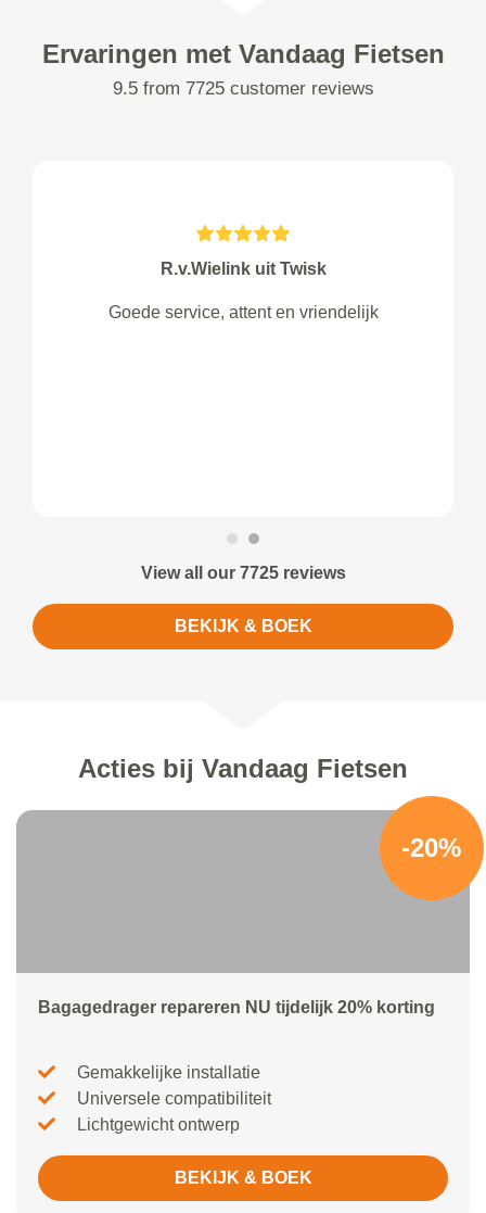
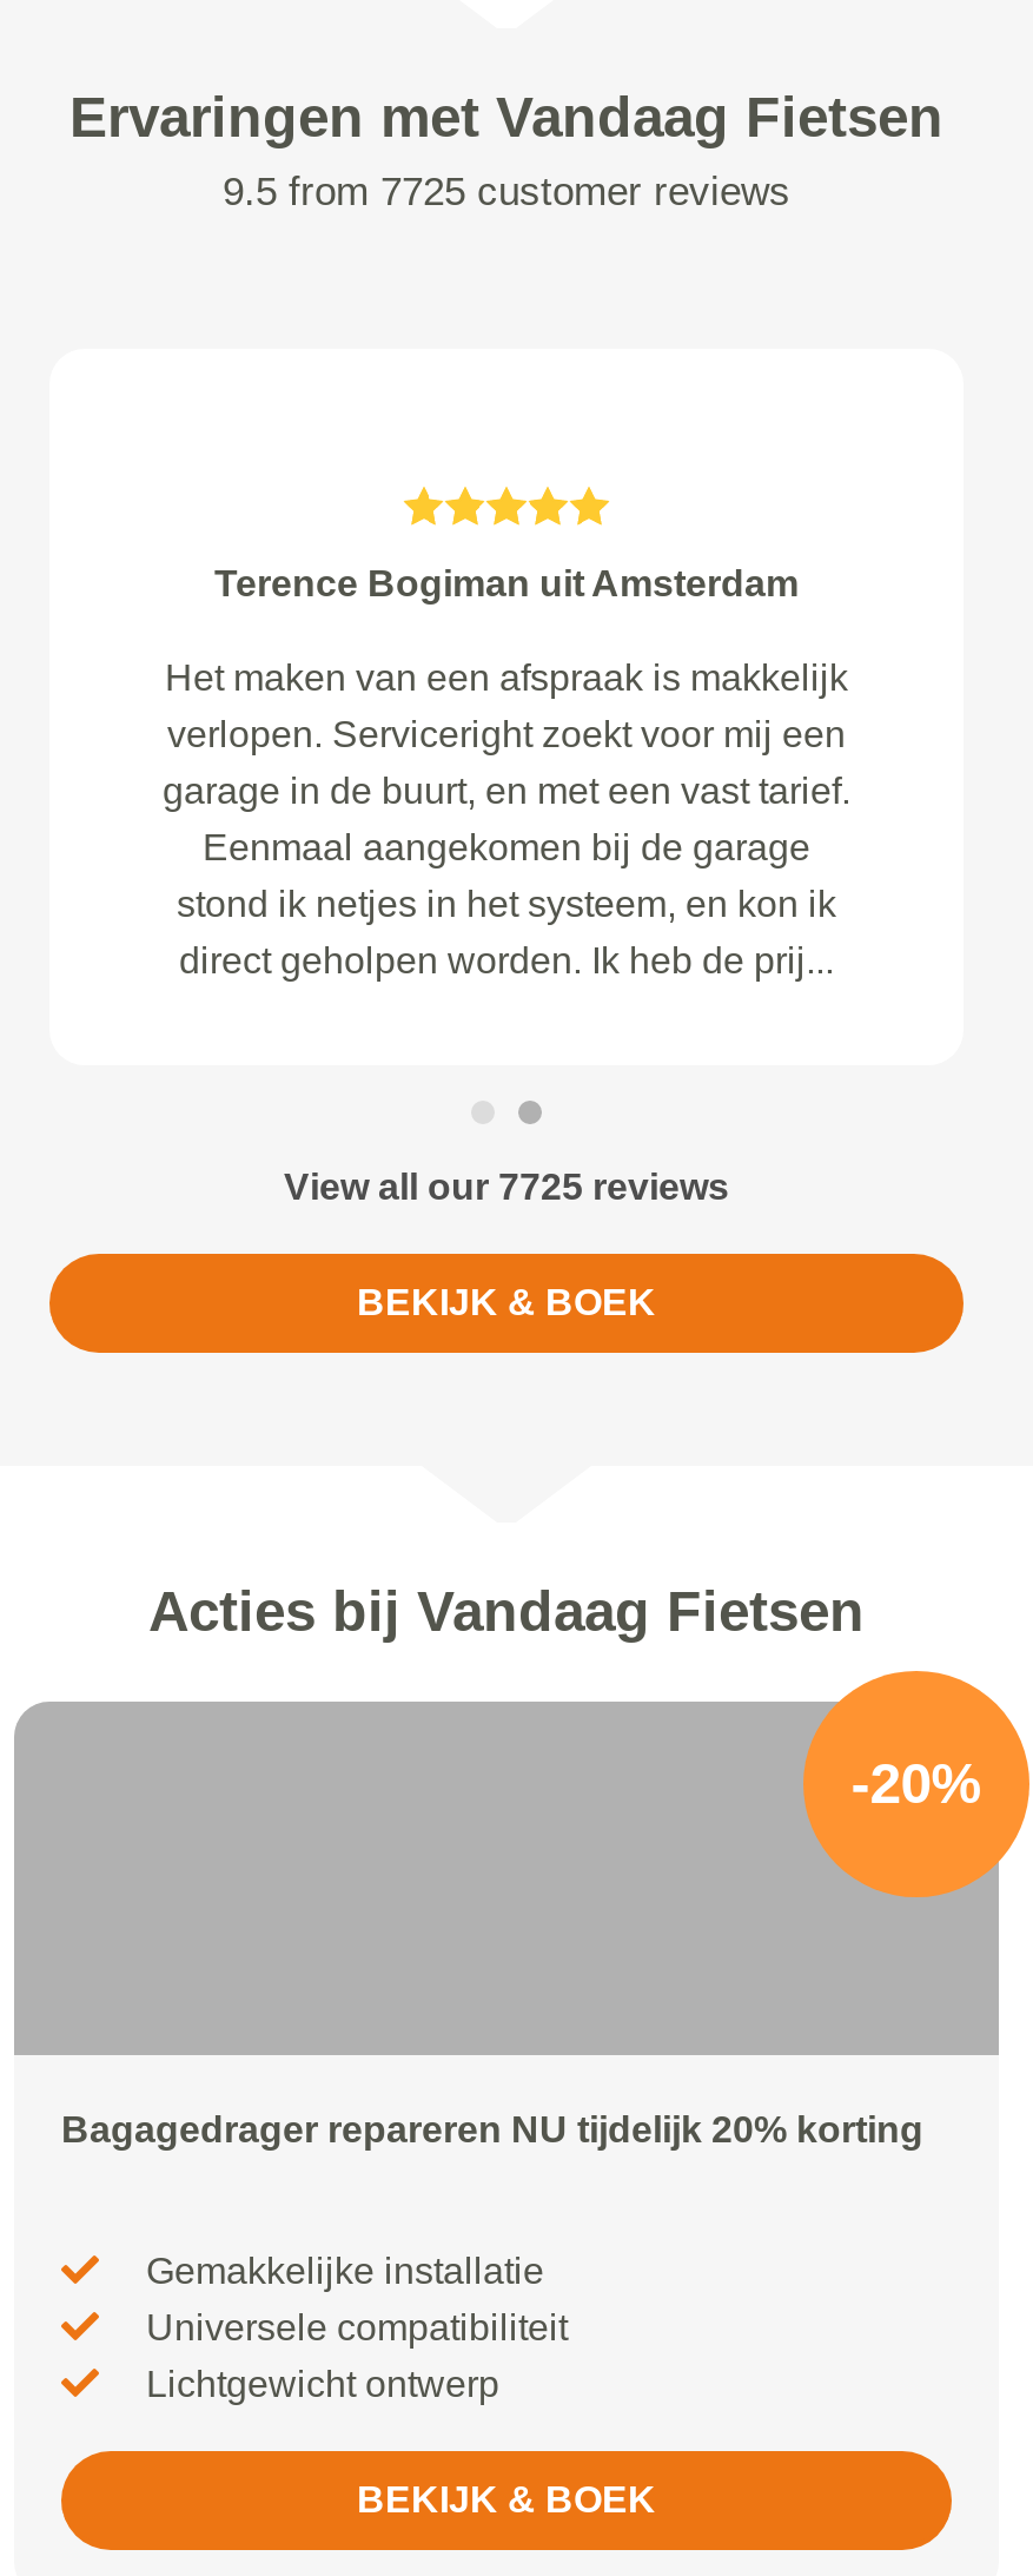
- R.v.Wielink uit Twisk
+ Terence Bogiman uit Amsterdam

- Goede service, attent en vriendelijk
+ Het maken van een afspraak is makkelijk
+ verlopen. Serviceright zoekt voor mij een
+ garage in de buurt, en met een vast tarief.
+ Eenmaal aangekomen bij de garage
+ stond ik netjes in het systeem, en kon ik
+ direct geholpen worden. Ik heb de prij...
